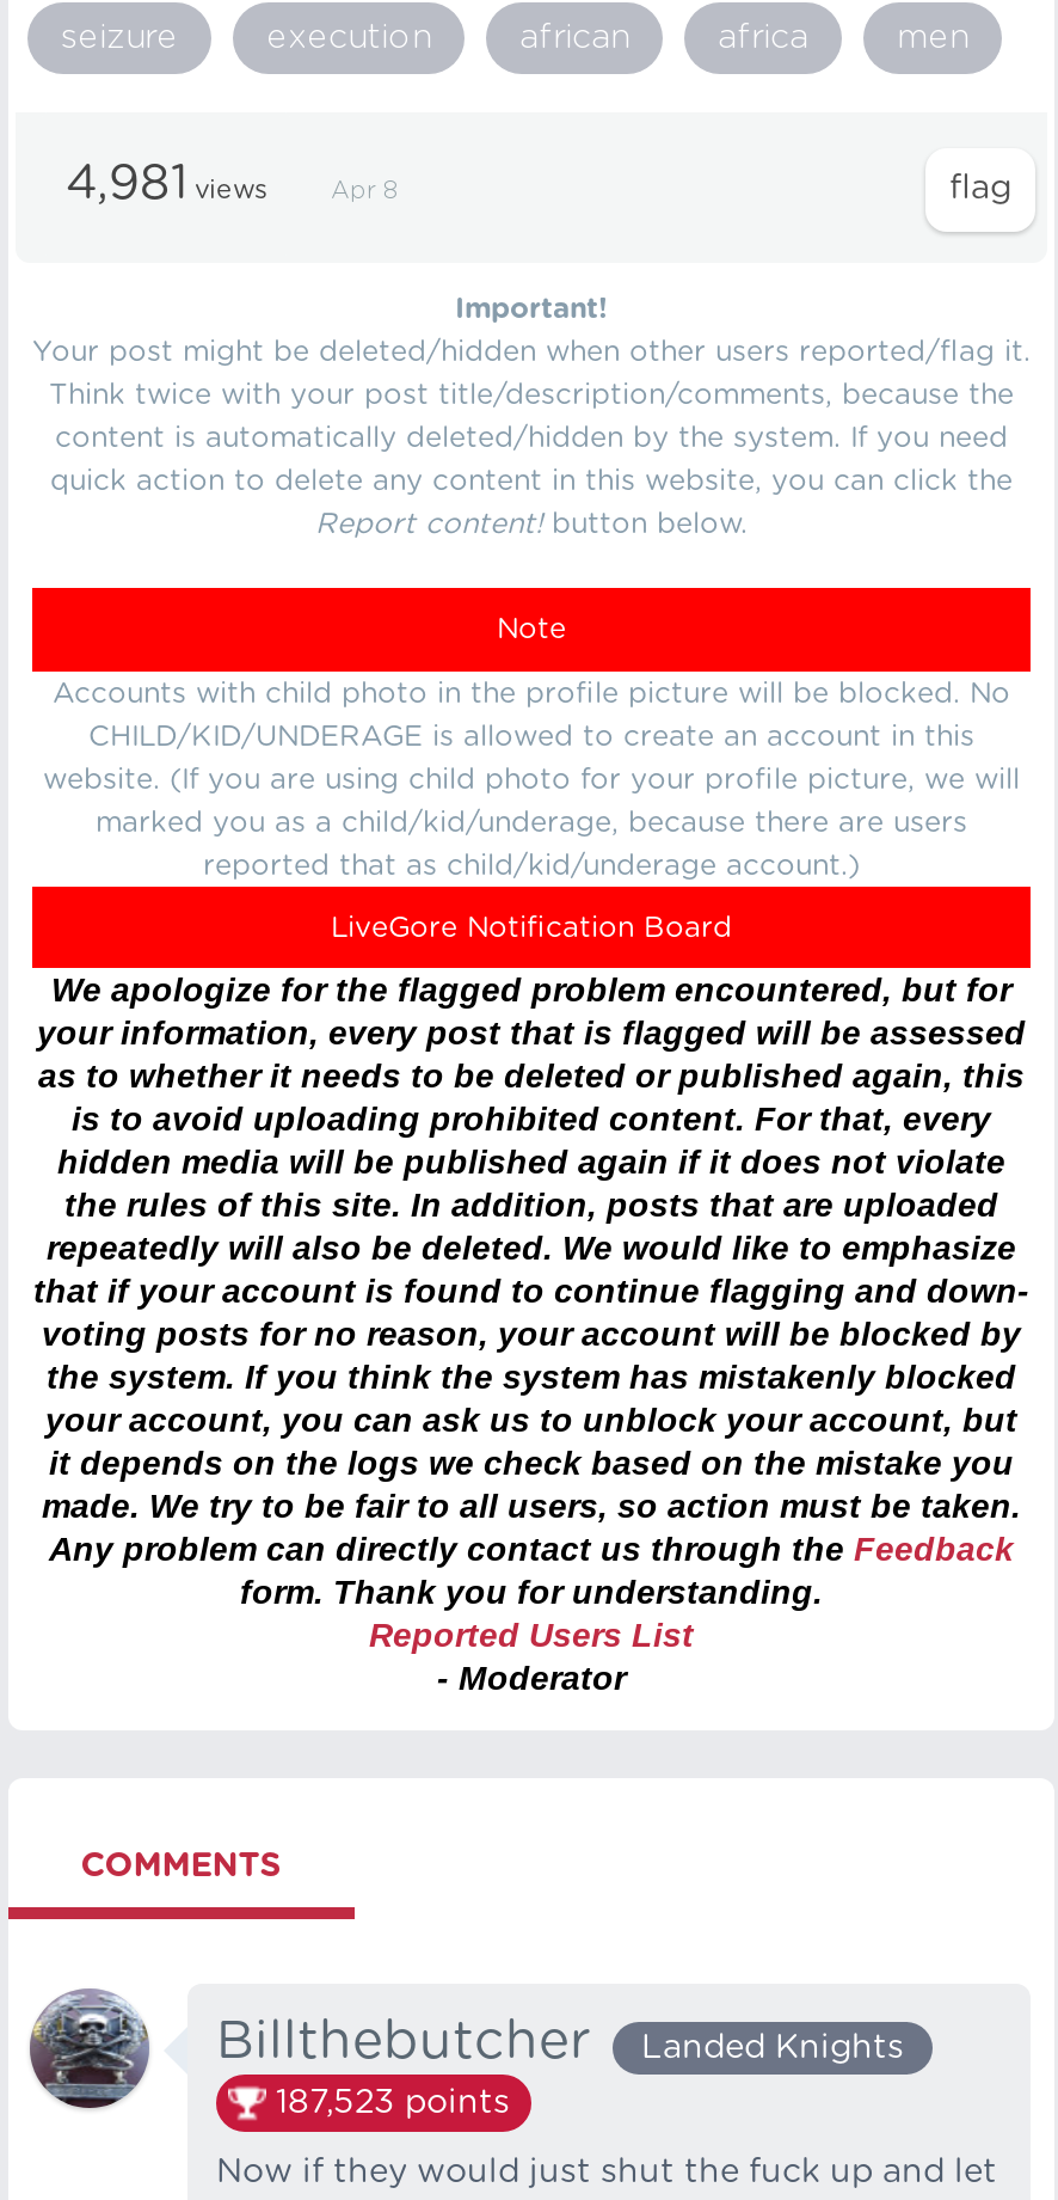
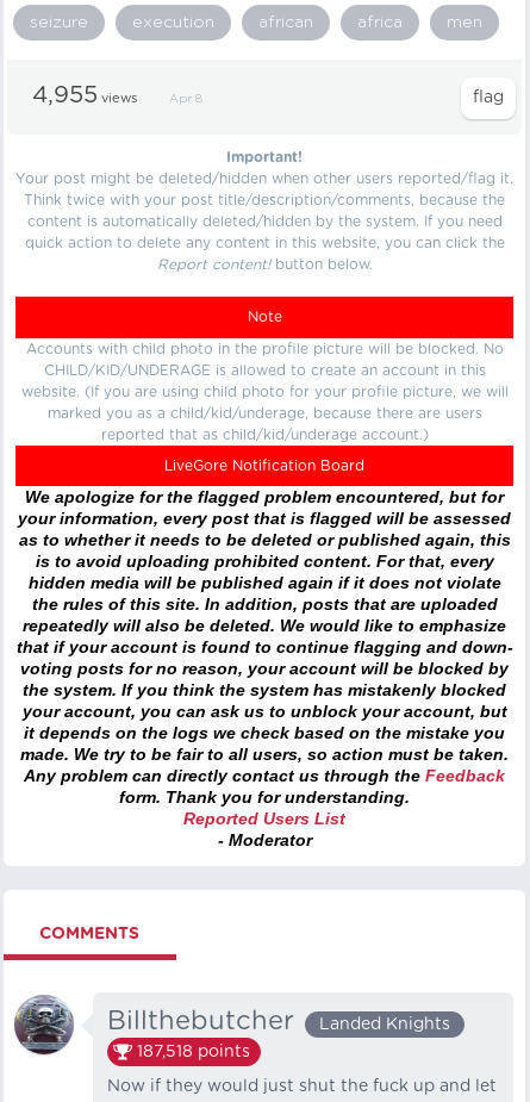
- 4,981 views
+ 4,955 views

- 187,523 points
+ 187,518 points
